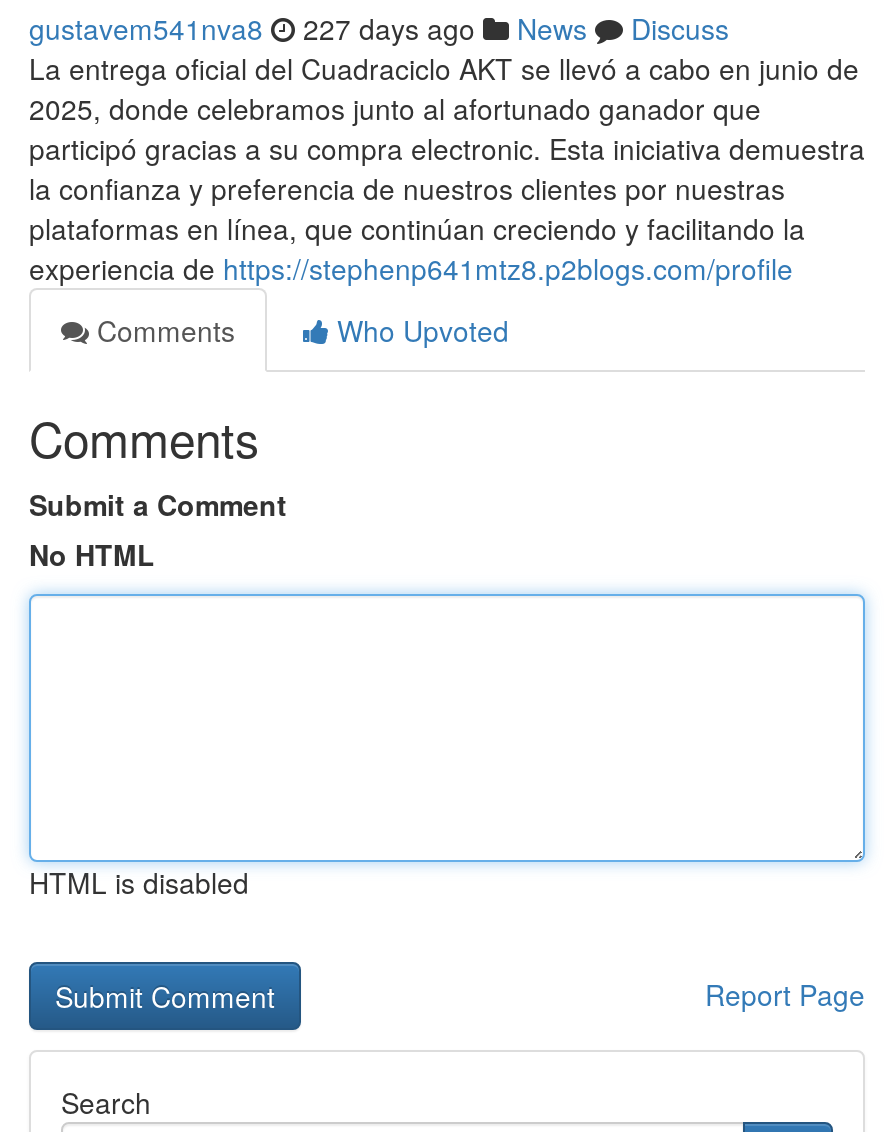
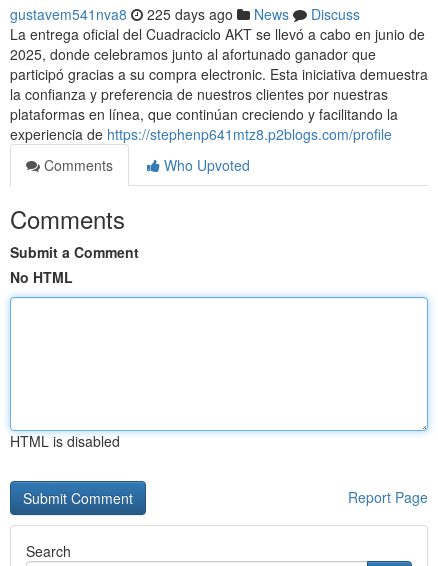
- gustavem541nva8 227 days ago News Discuss
+ gustavem541nva8 225 days ago News Discuss
